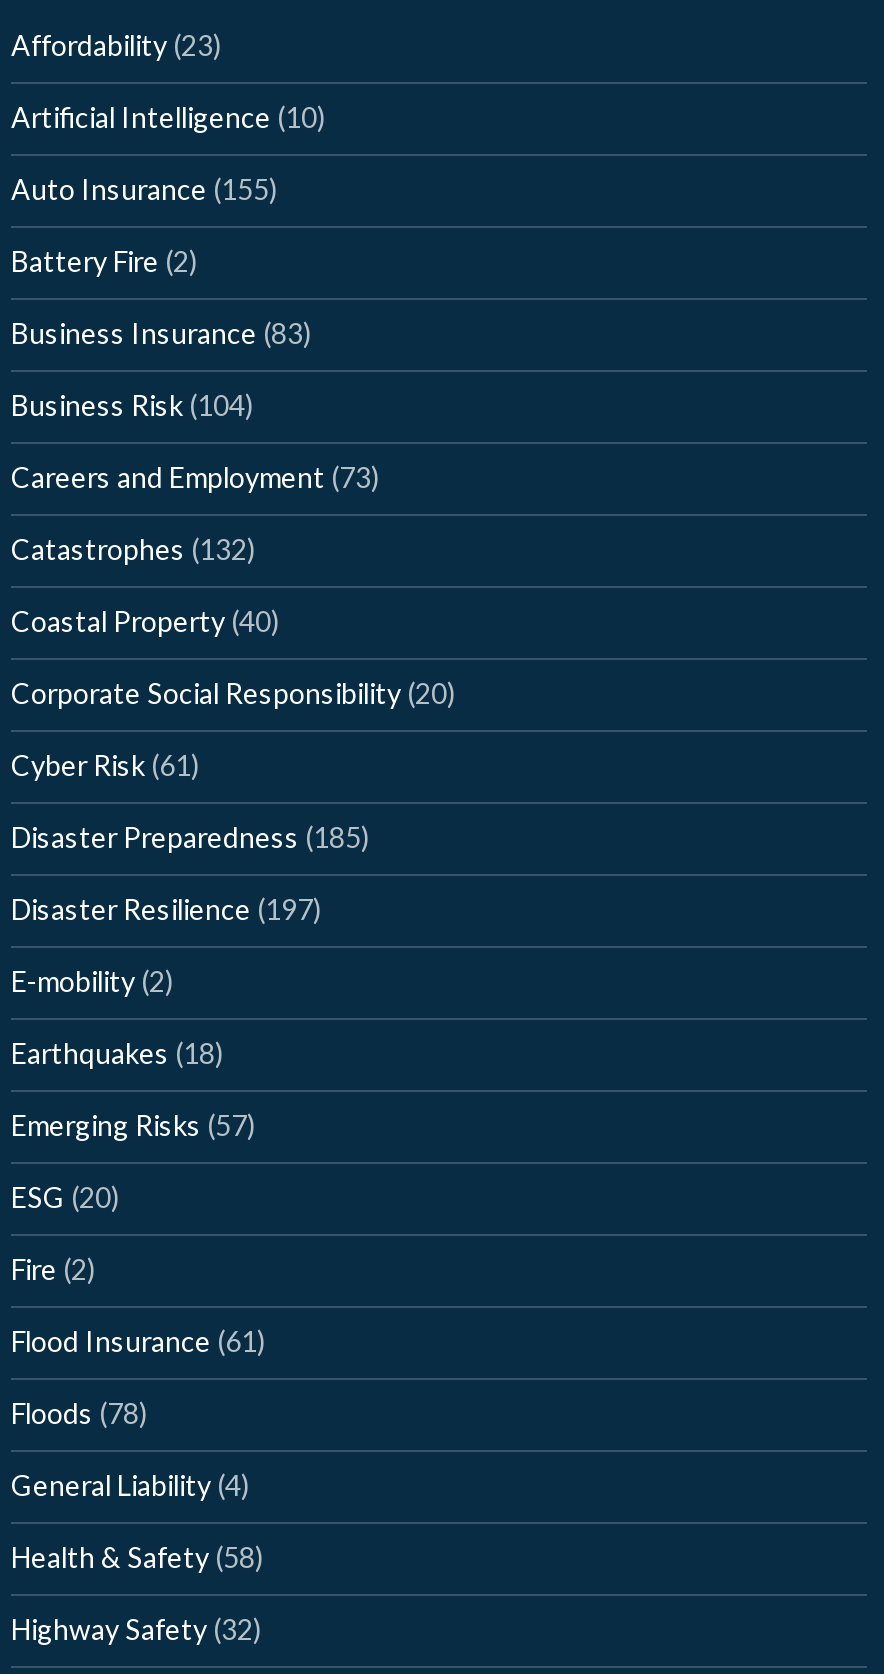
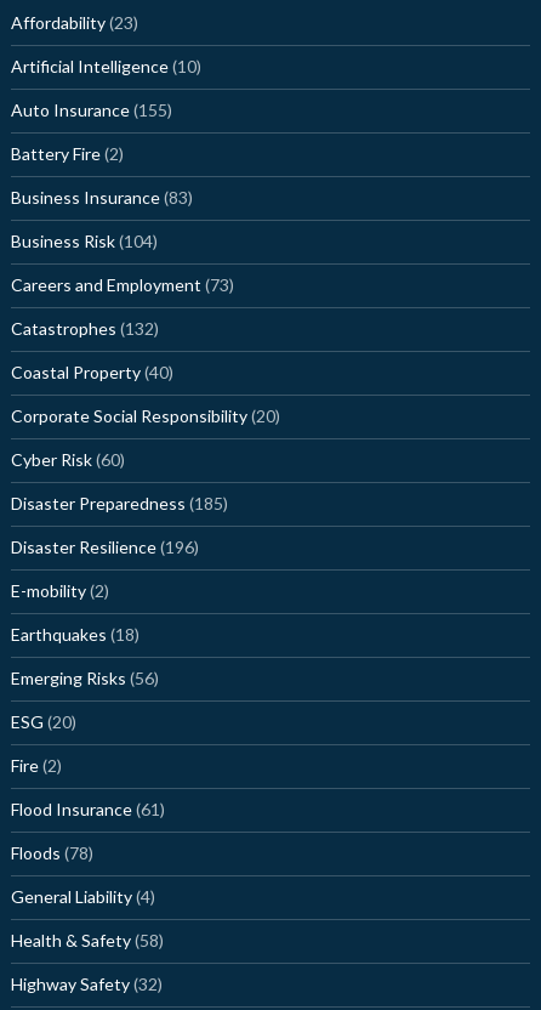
- Cyber Risk (61)
+ Cyber Risk (60)

- Disaster Resilience (197)
+ Disaster Resilience (196)

- Emerging Risks (57)
+ Emerging Risks (56)
